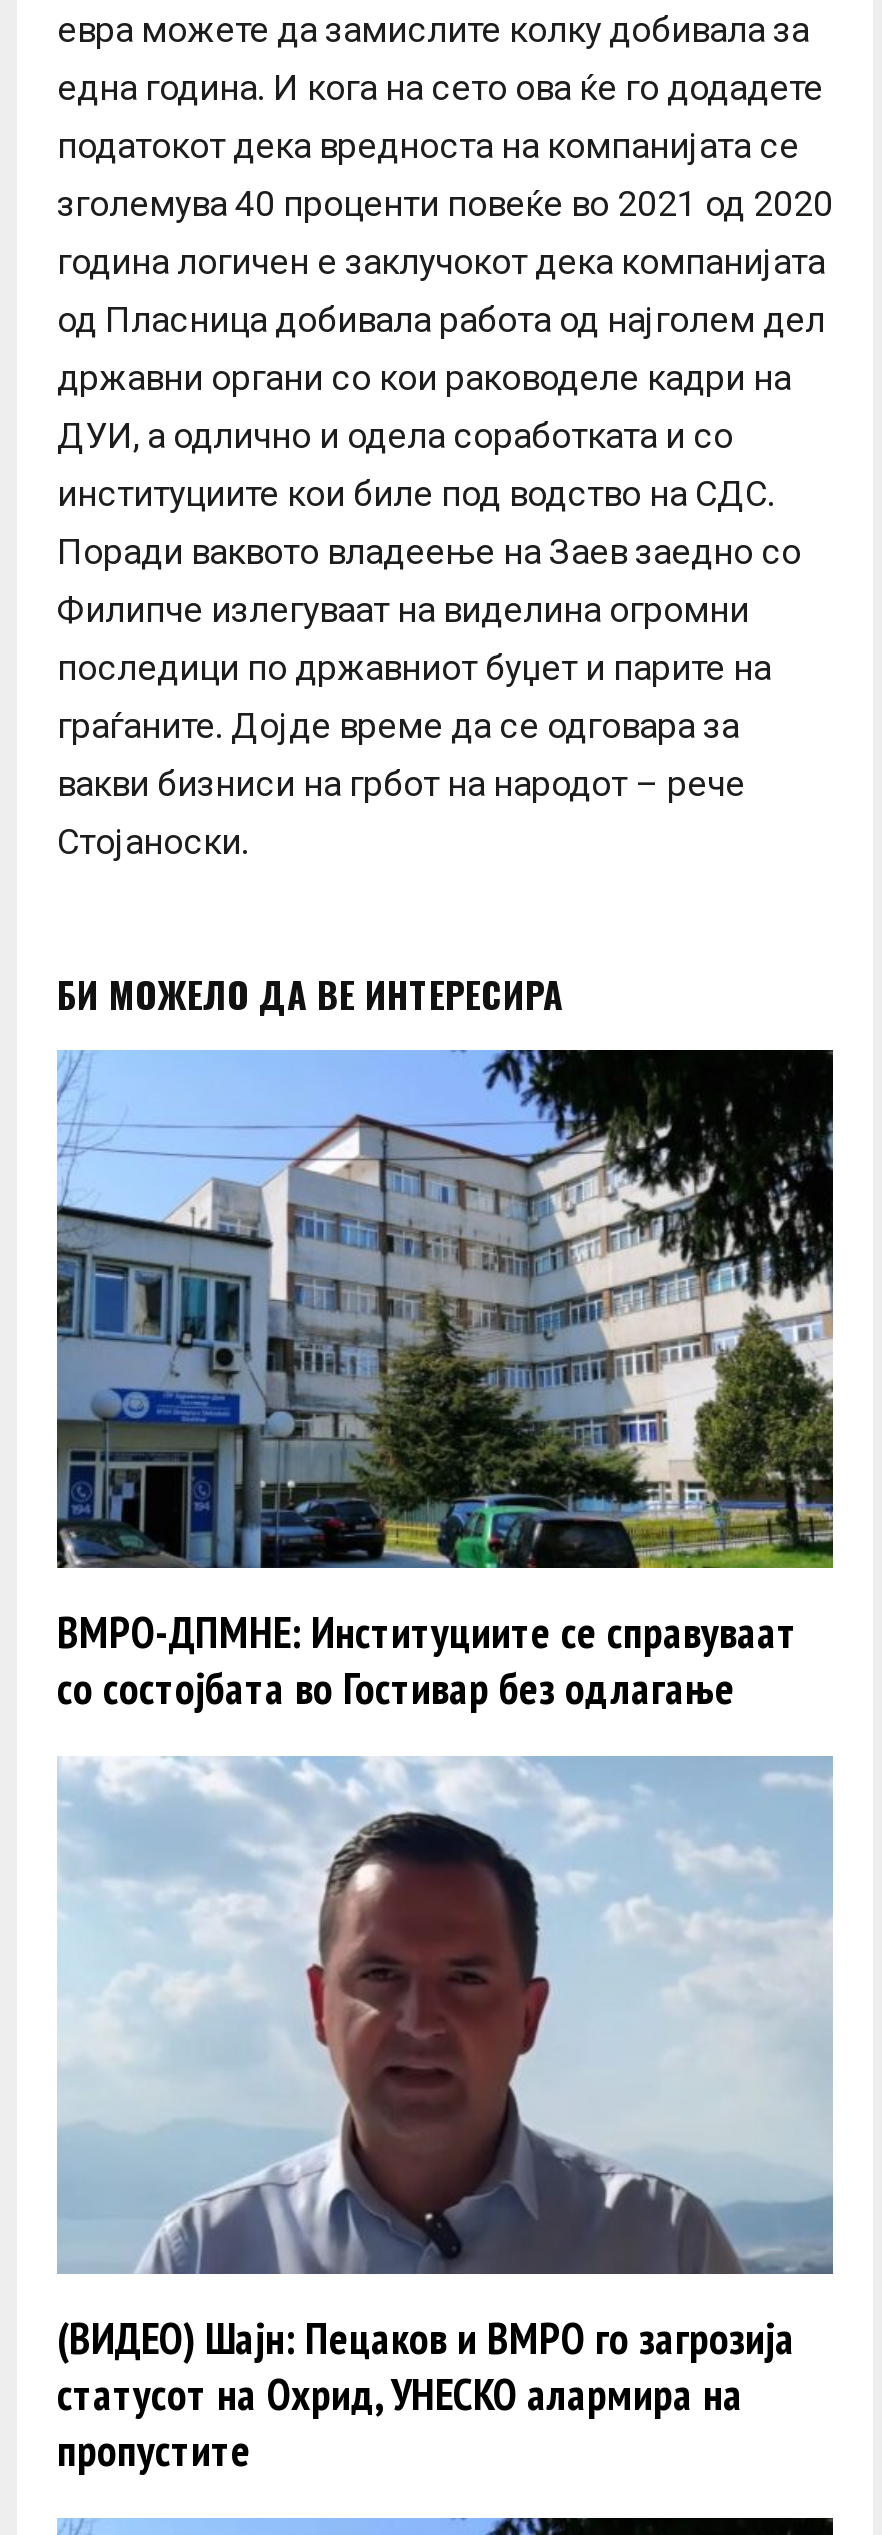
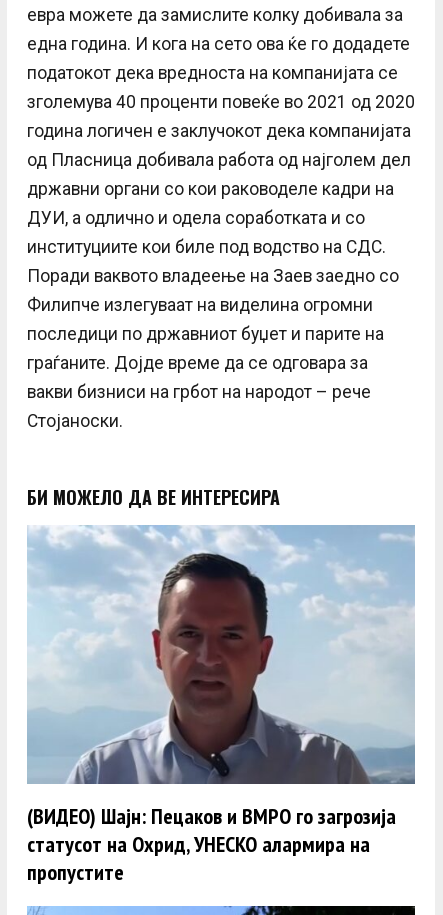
- [image]
- ВМРО-ДПМНЕ: Институциите се справуваат
- со состојбата во Гостивар без одлагање
